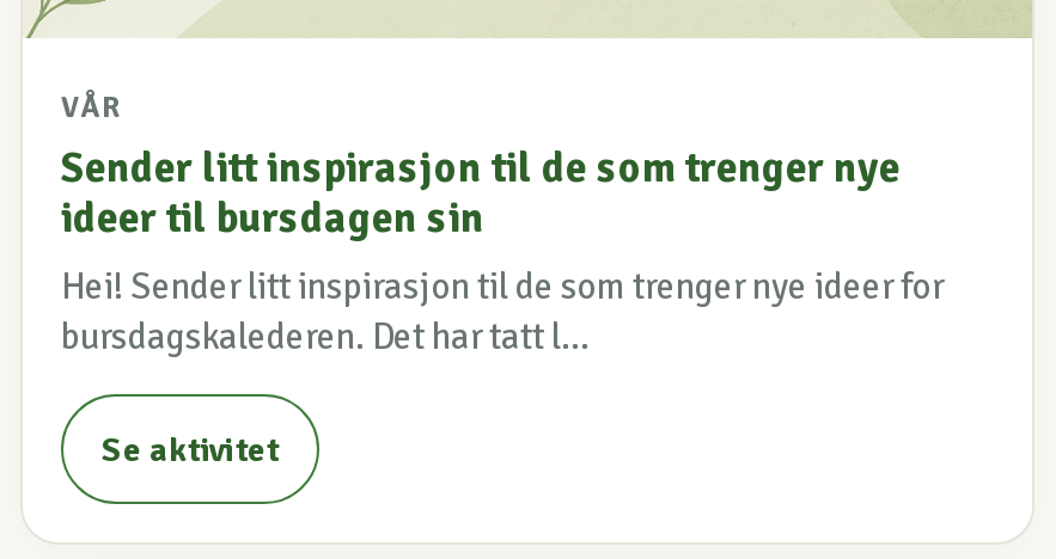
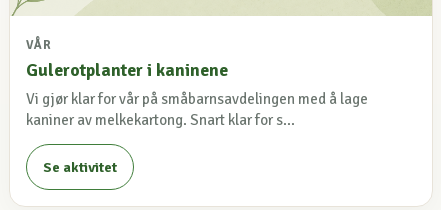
- Sender litt inspirasjon til de som trenger nye
- ideer til bursdagen sin
- Hei! Sender litt inspirasjon til de som trenger nye ideer for
- bursdagskalederen. Det har tatt l...
+ Gulerotplanter i kaninene
+ Vi gjør klar for vår på småbarnsavdelingen med å lage
+ kaniner av melkekartong. Snart klar for s...
